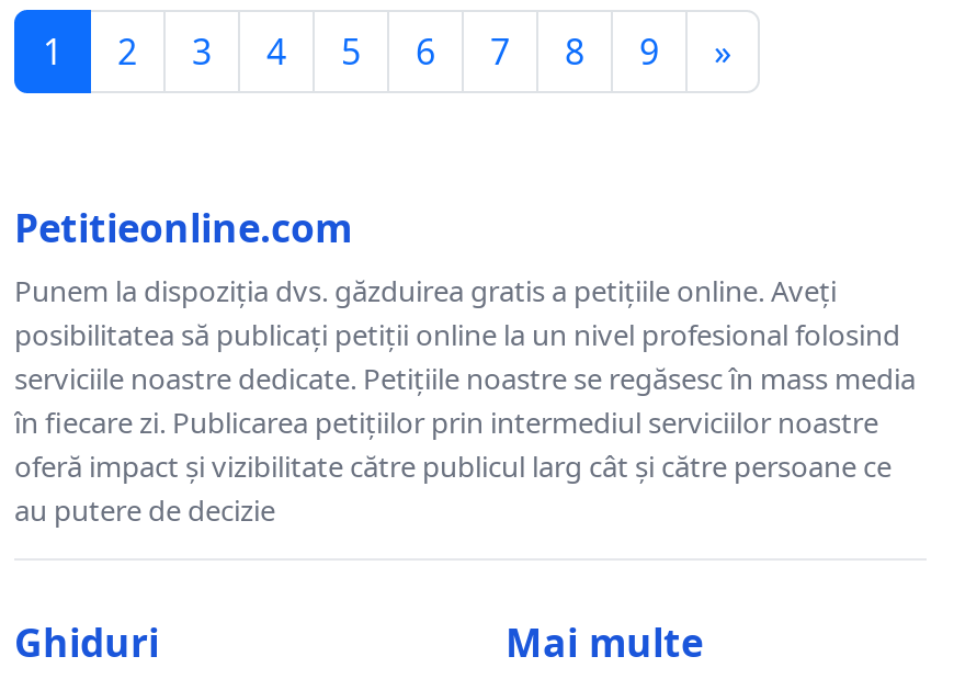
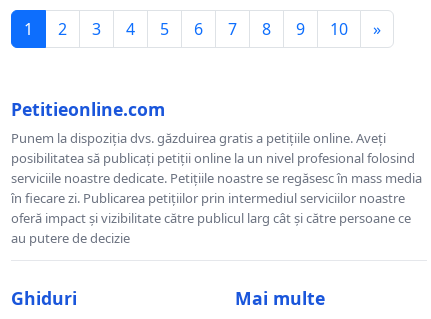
+ 10
